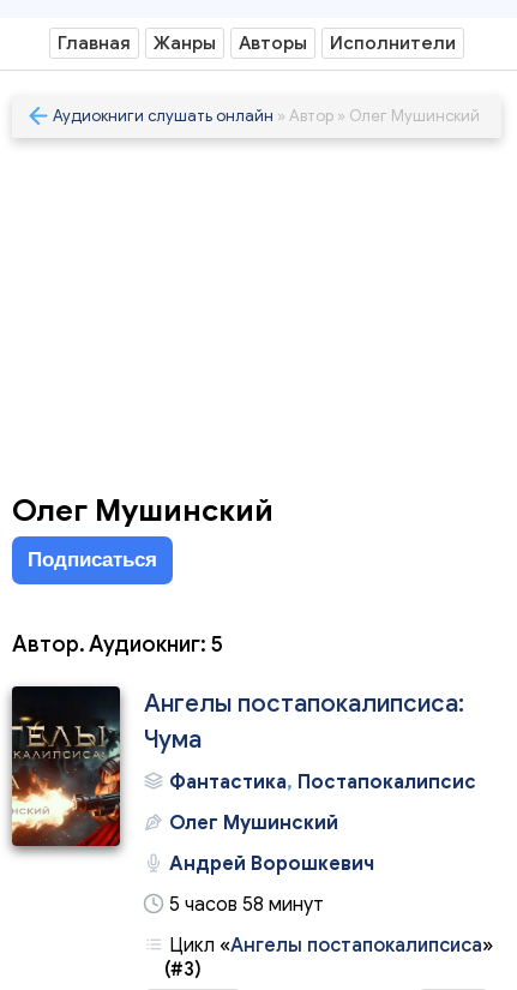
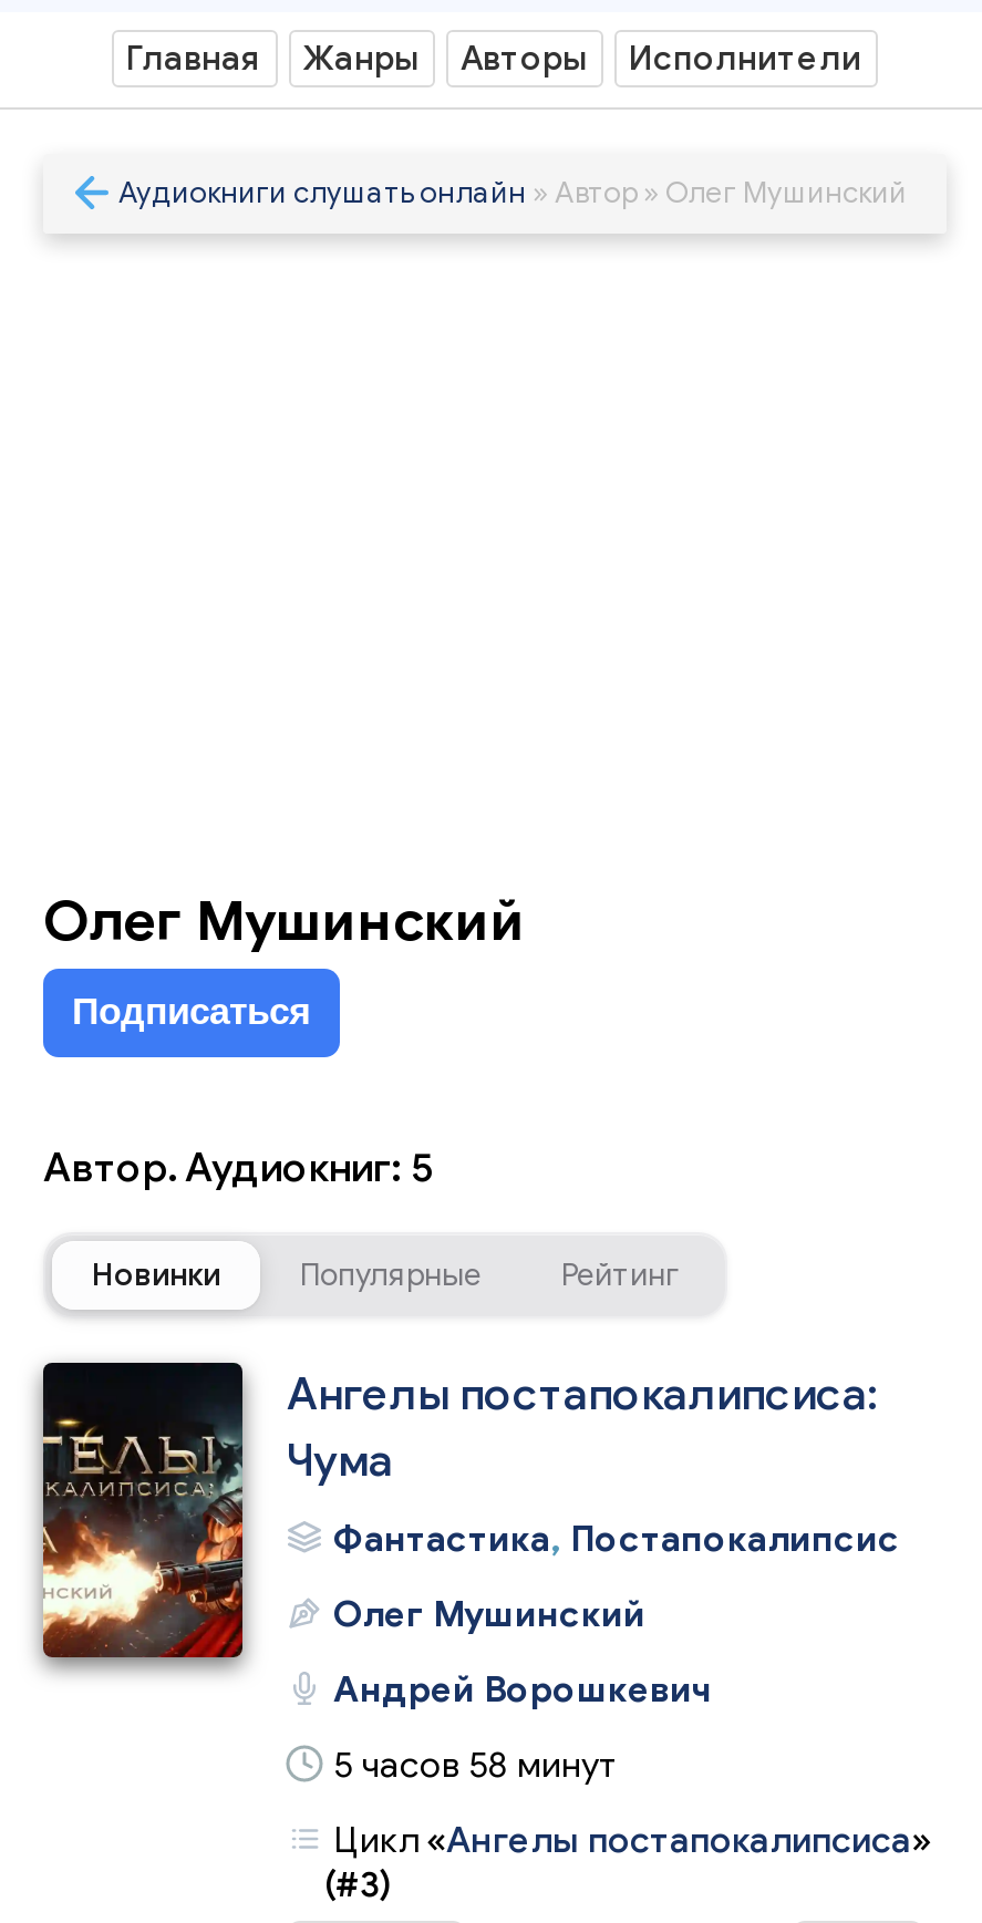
+ Новинки
+ Популярные
+ Рейтинг
